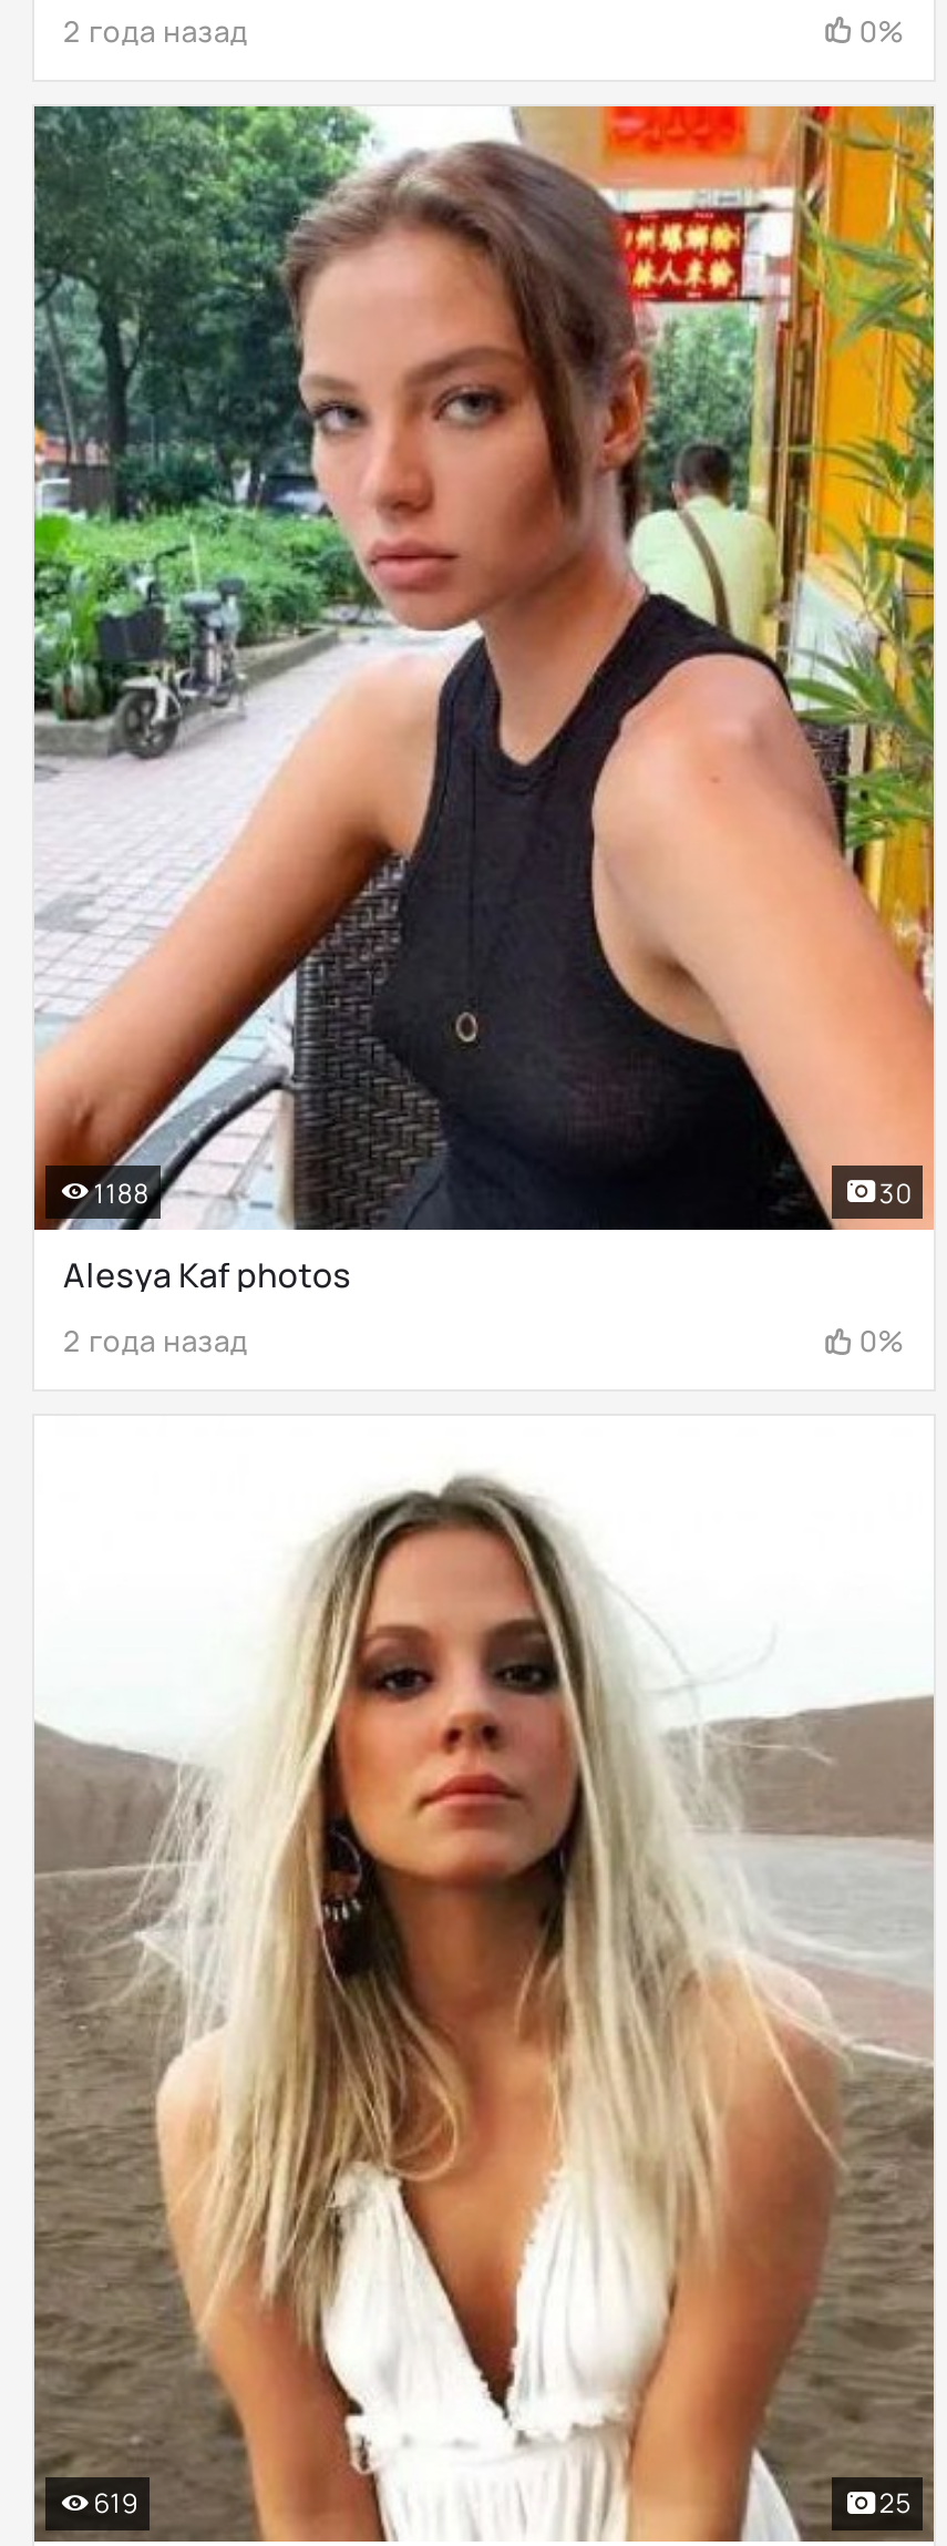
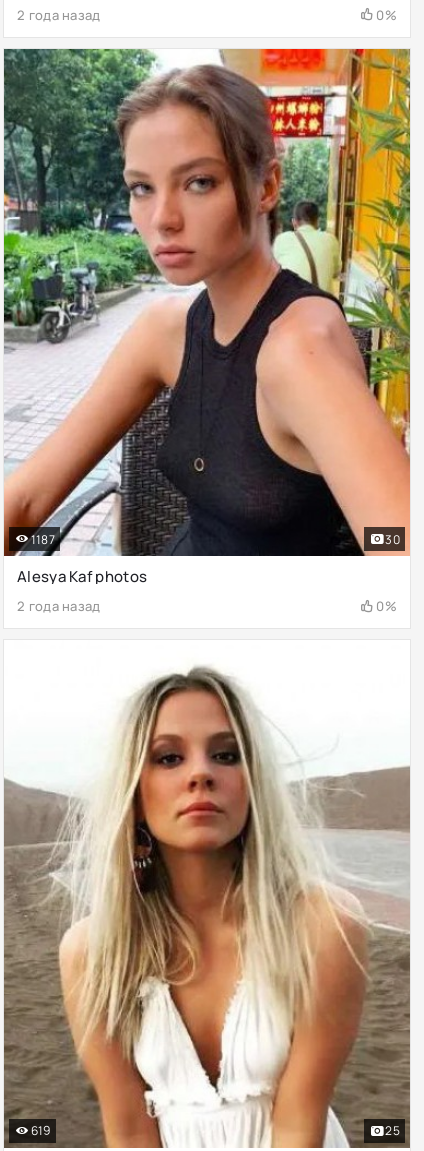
- 1188
+ 1187
